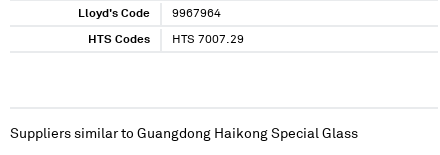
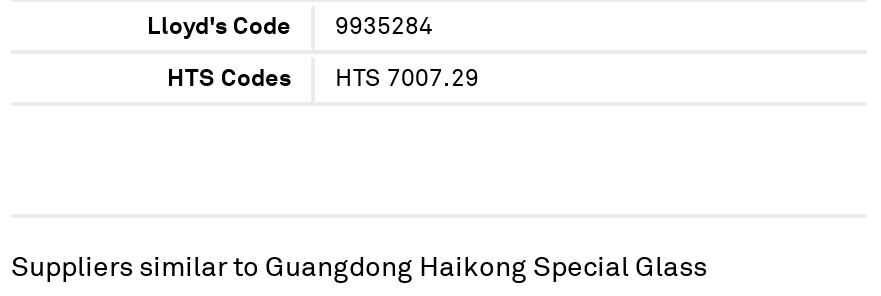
- Lloyd's Code 9967964
+ Lloyd's Code 9935284
